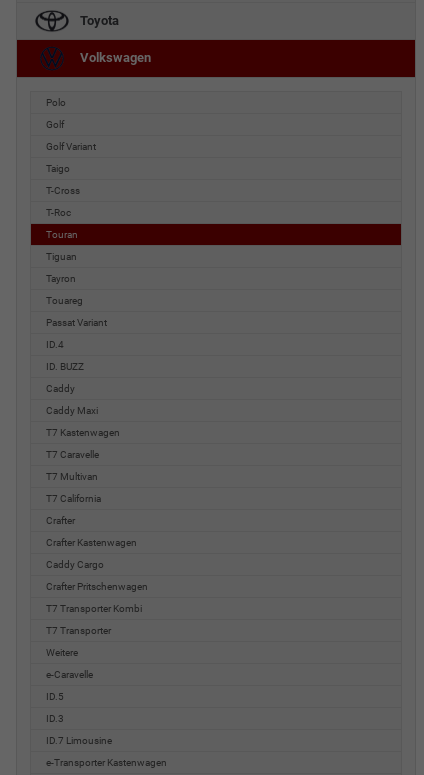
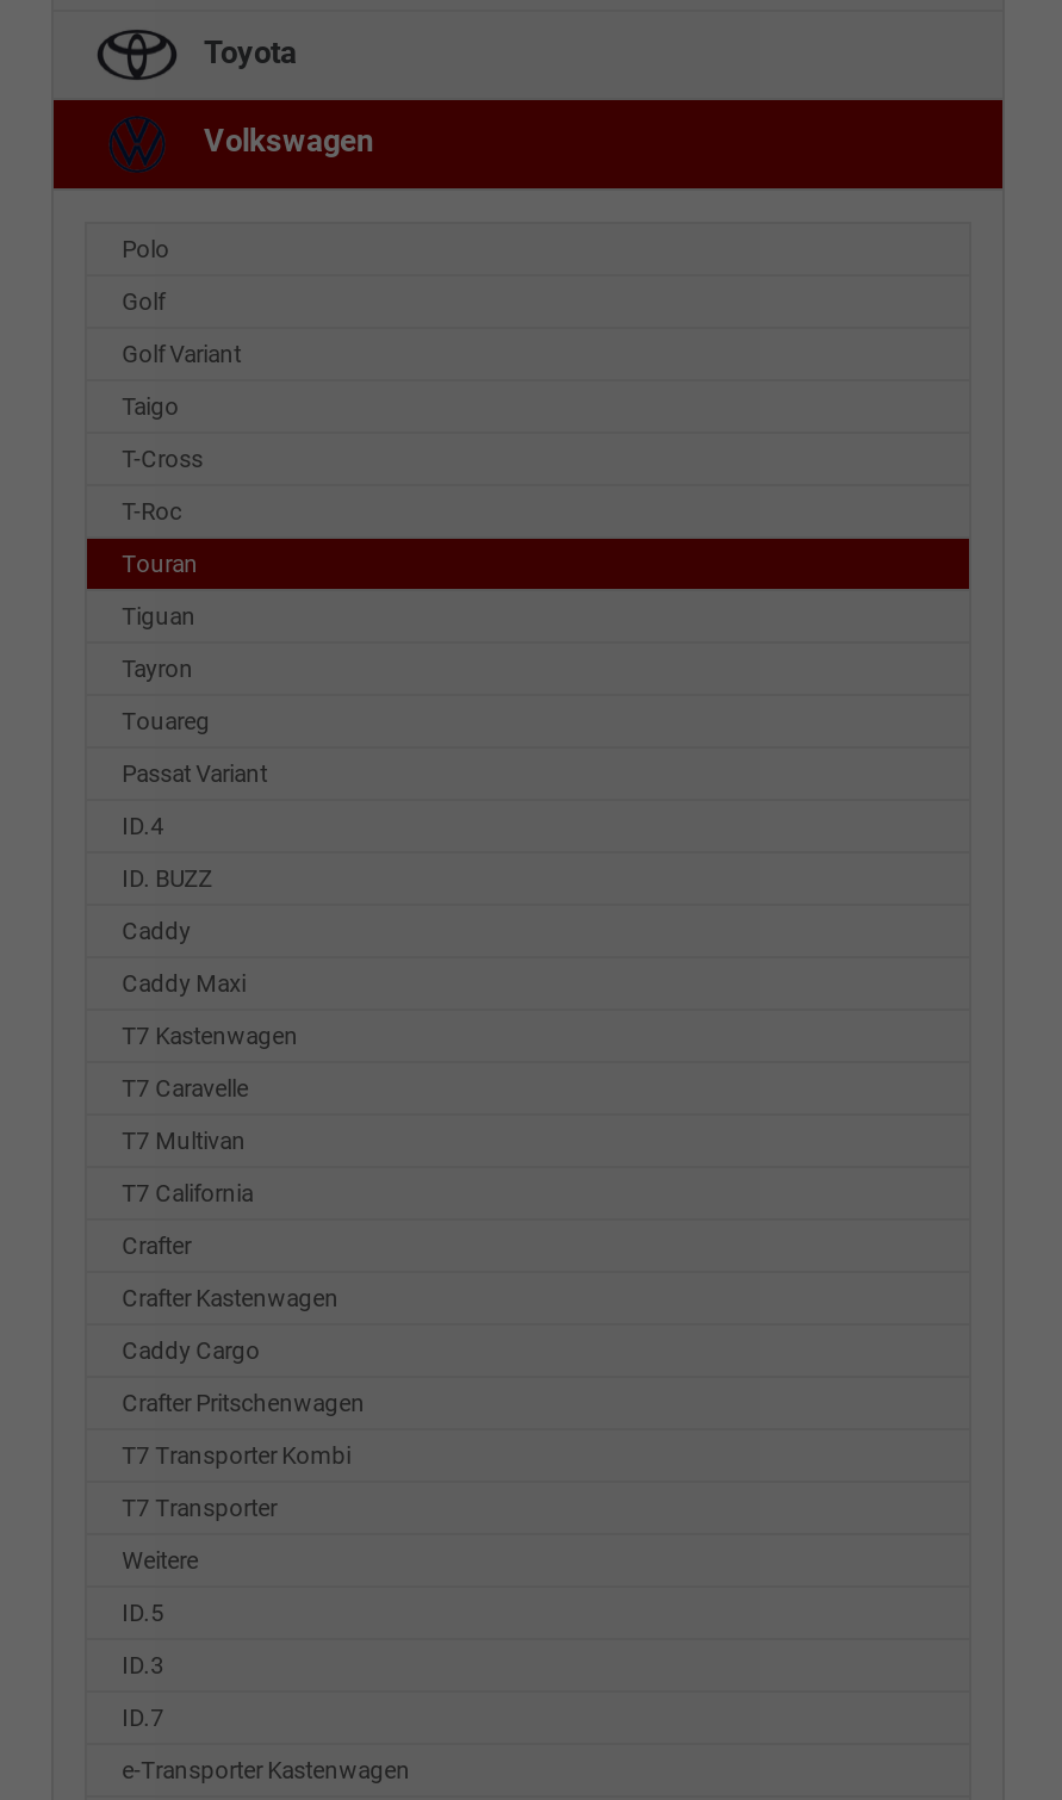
- e-Caravelle

- ID.7 Limousine
+ ID.7
